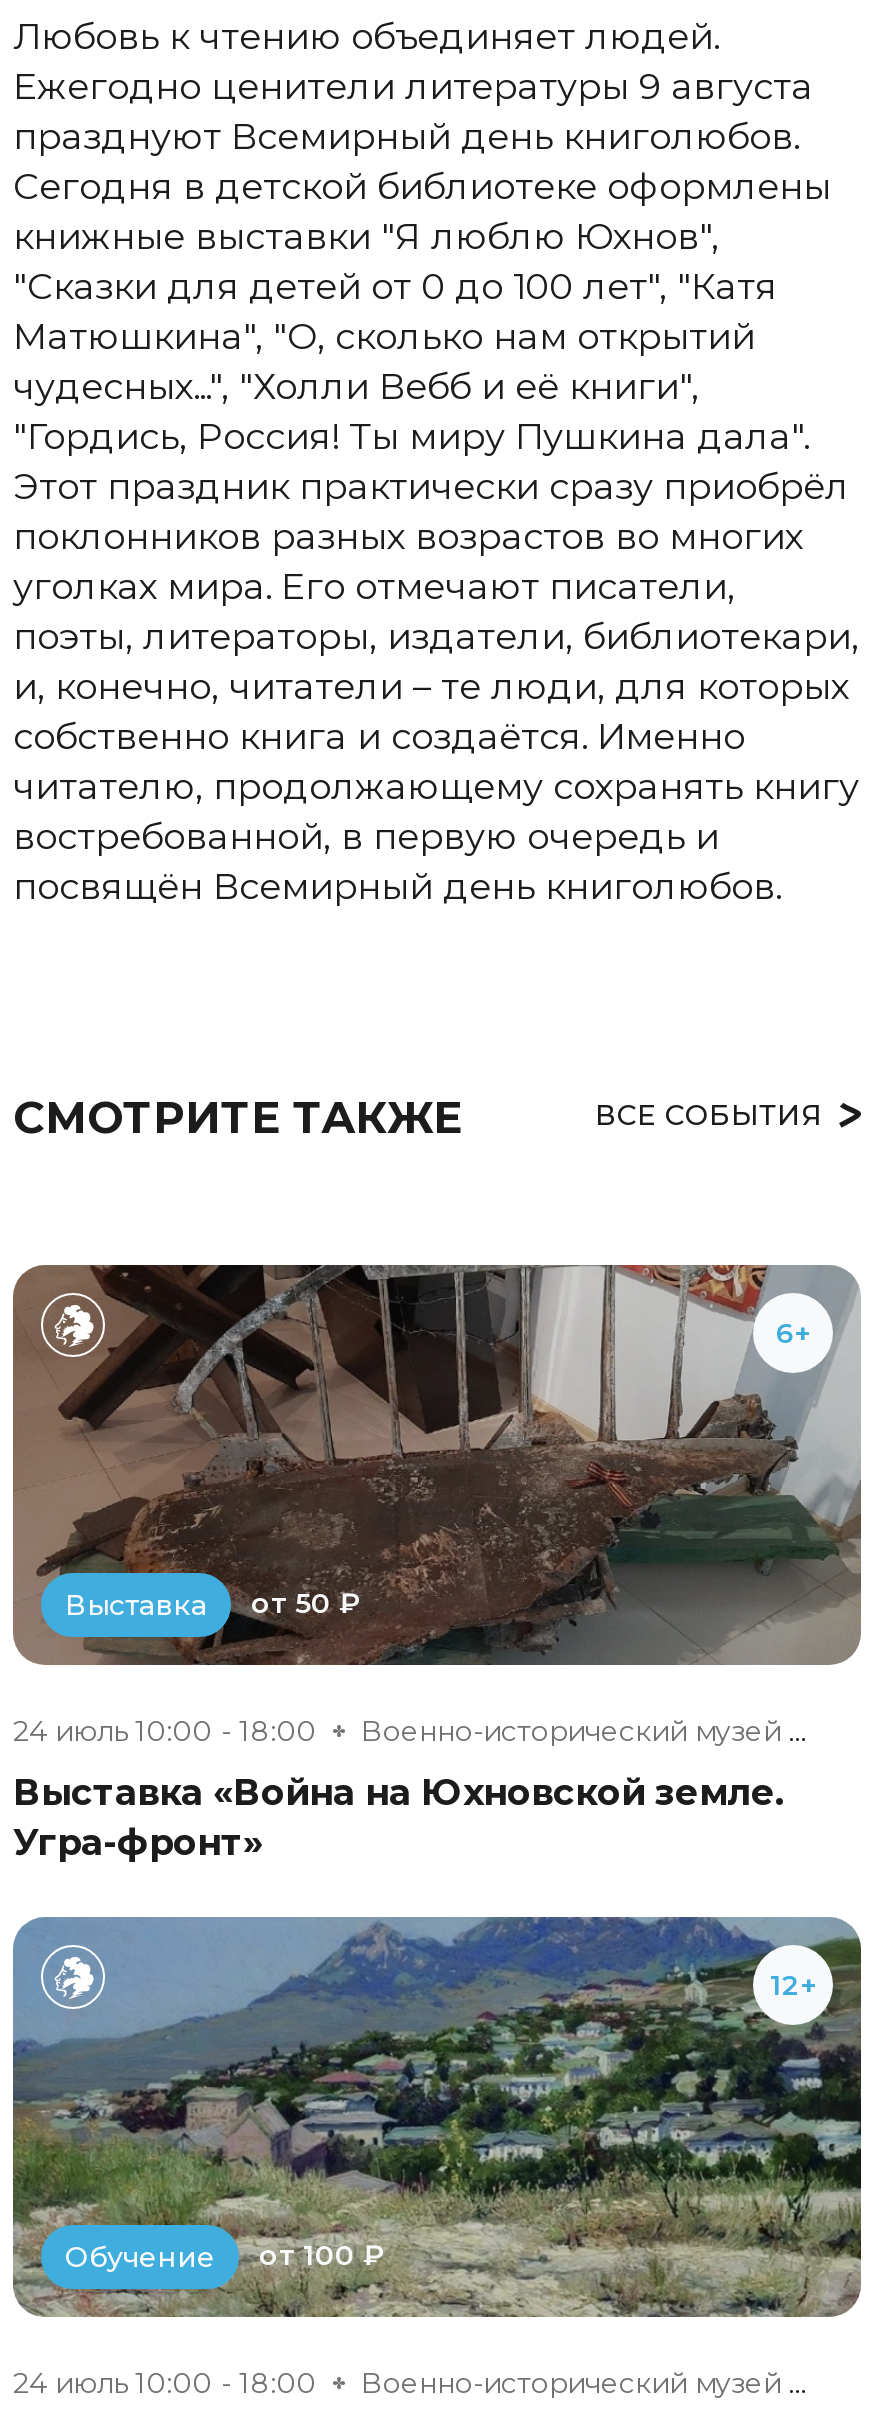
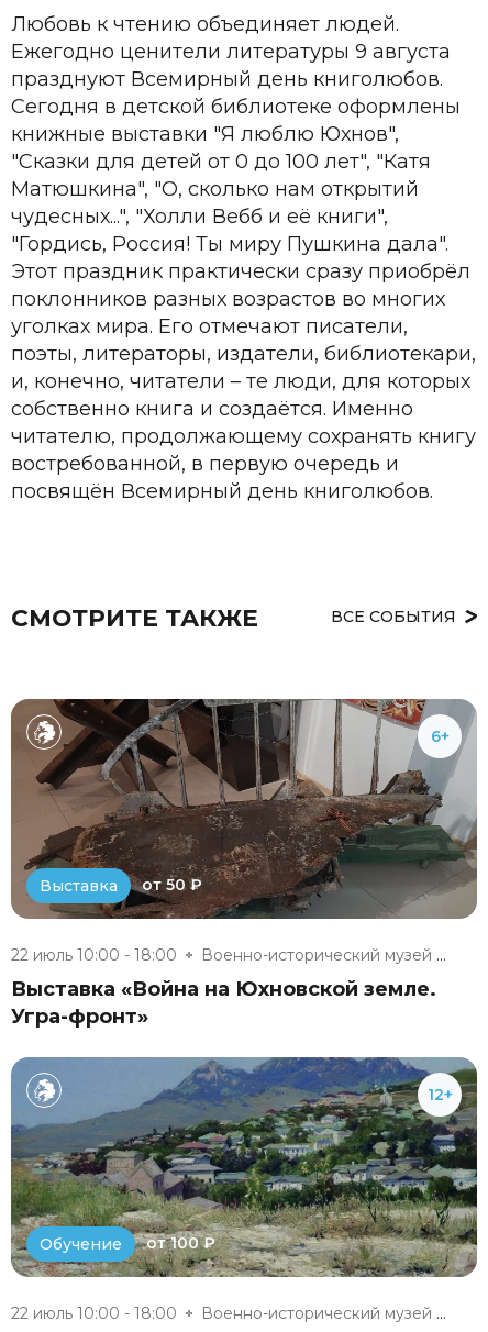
- 24 июль 10:00 - 18:00
+ 22 июль 10:00 - 18:00

- 24 июль 10:00 - 18:00
+ 22 июль 10:00 - 18:00
